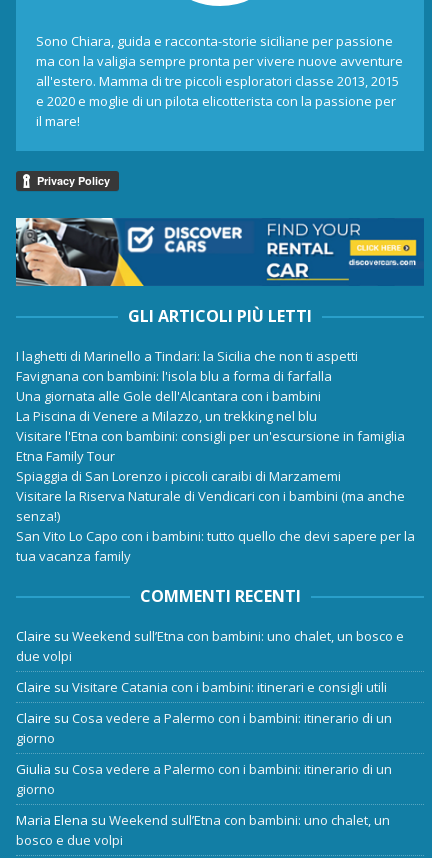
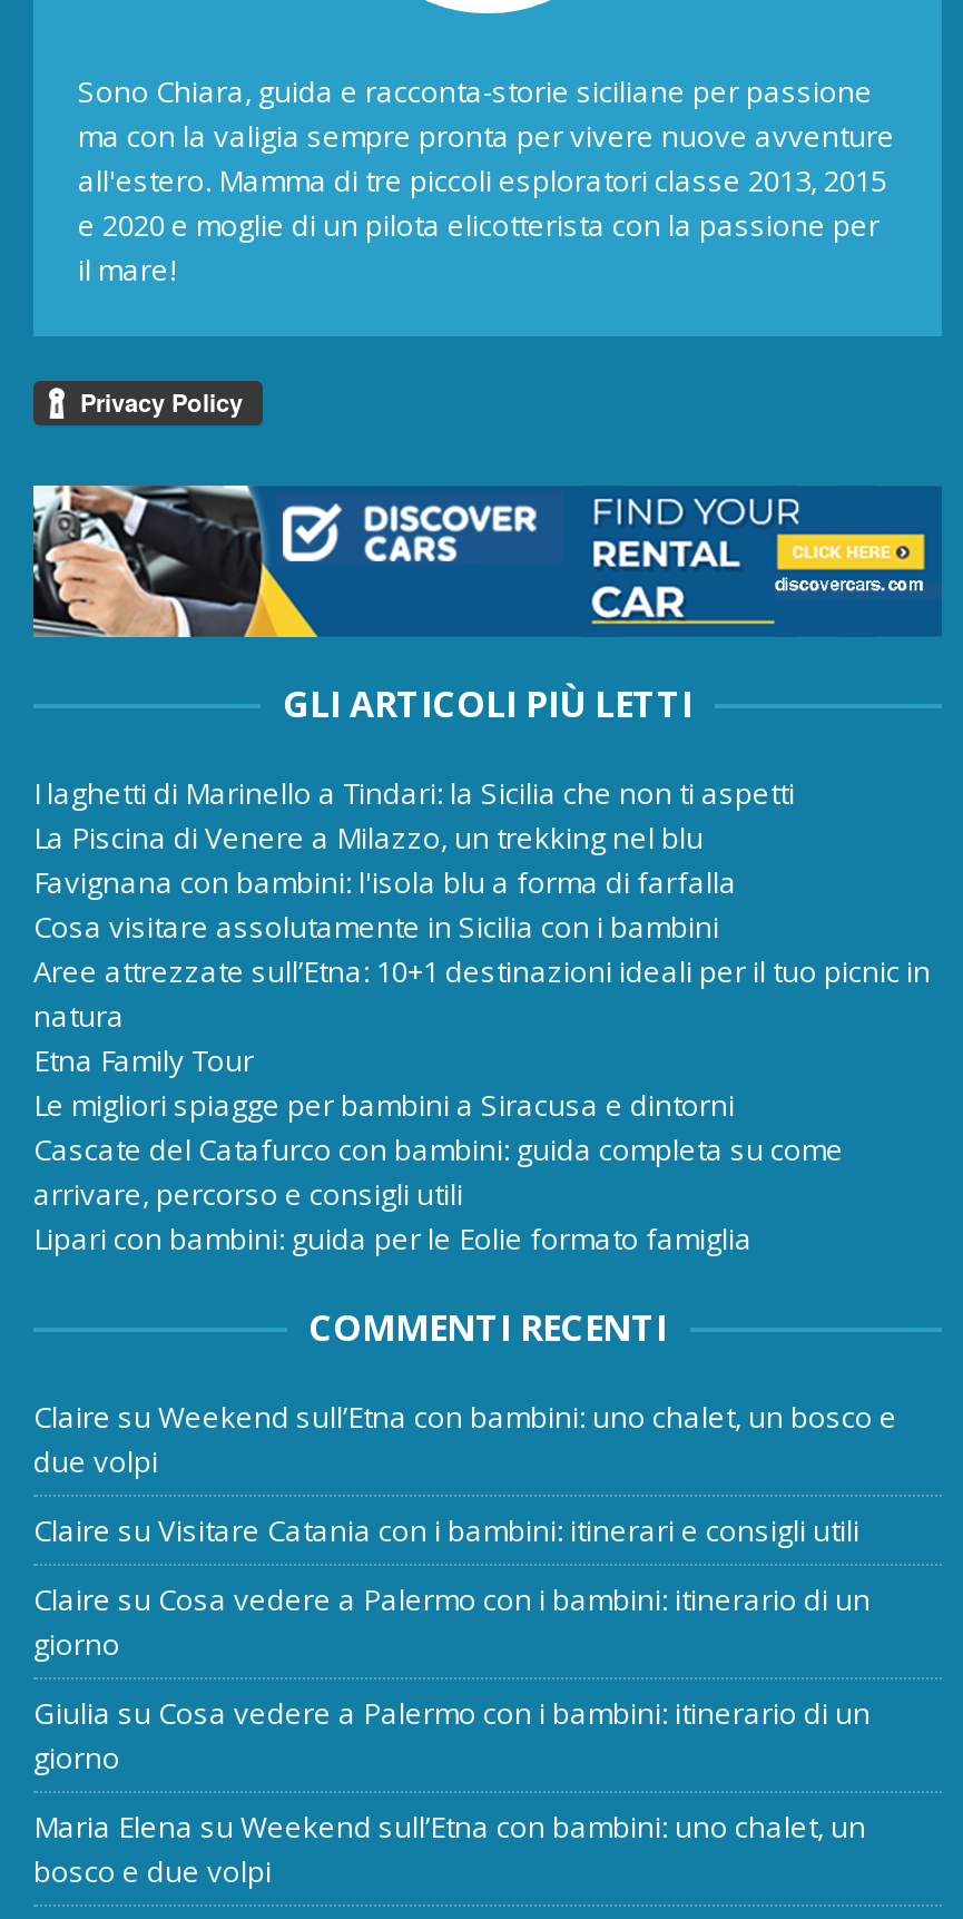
moved down: Favignana con bambini: l'isola blu a forma di farfalla

- Una giornata alle Gole dell'Alcantara con i bambini
- Visitare l'Etna con bambini: consigli per un'escursione in famiglia
+ Cosa visitare assolutamente in Sicilia con i bambini
+ Aree attrezzate sull’Etna: 10+1 destinazioni ideali per il tuo picnic in
+ natura

moved up: La Piscina di Venere a Milazzo, un trekking nel blu

moved down: Etna Family Tour

- Spiaggia di San Lorenzo i piccoli caraibi di Marzamemi
- Visitare la Riserva Naturale di Vendicari con i bambini (ma anche
- senza!)
- San Vito Lo Capo con i bambini: tutto quello che devi sapere per la
- tua vacanza family
+ Le migliori spiagge per bambini a Siracusa e dintorni
+ Cascate del Catafurco con bambini: guida completa su come
+ arrivare, percorso e consigli utili
+ Lipari con bambini: guida per le Eolie formato famiglia
